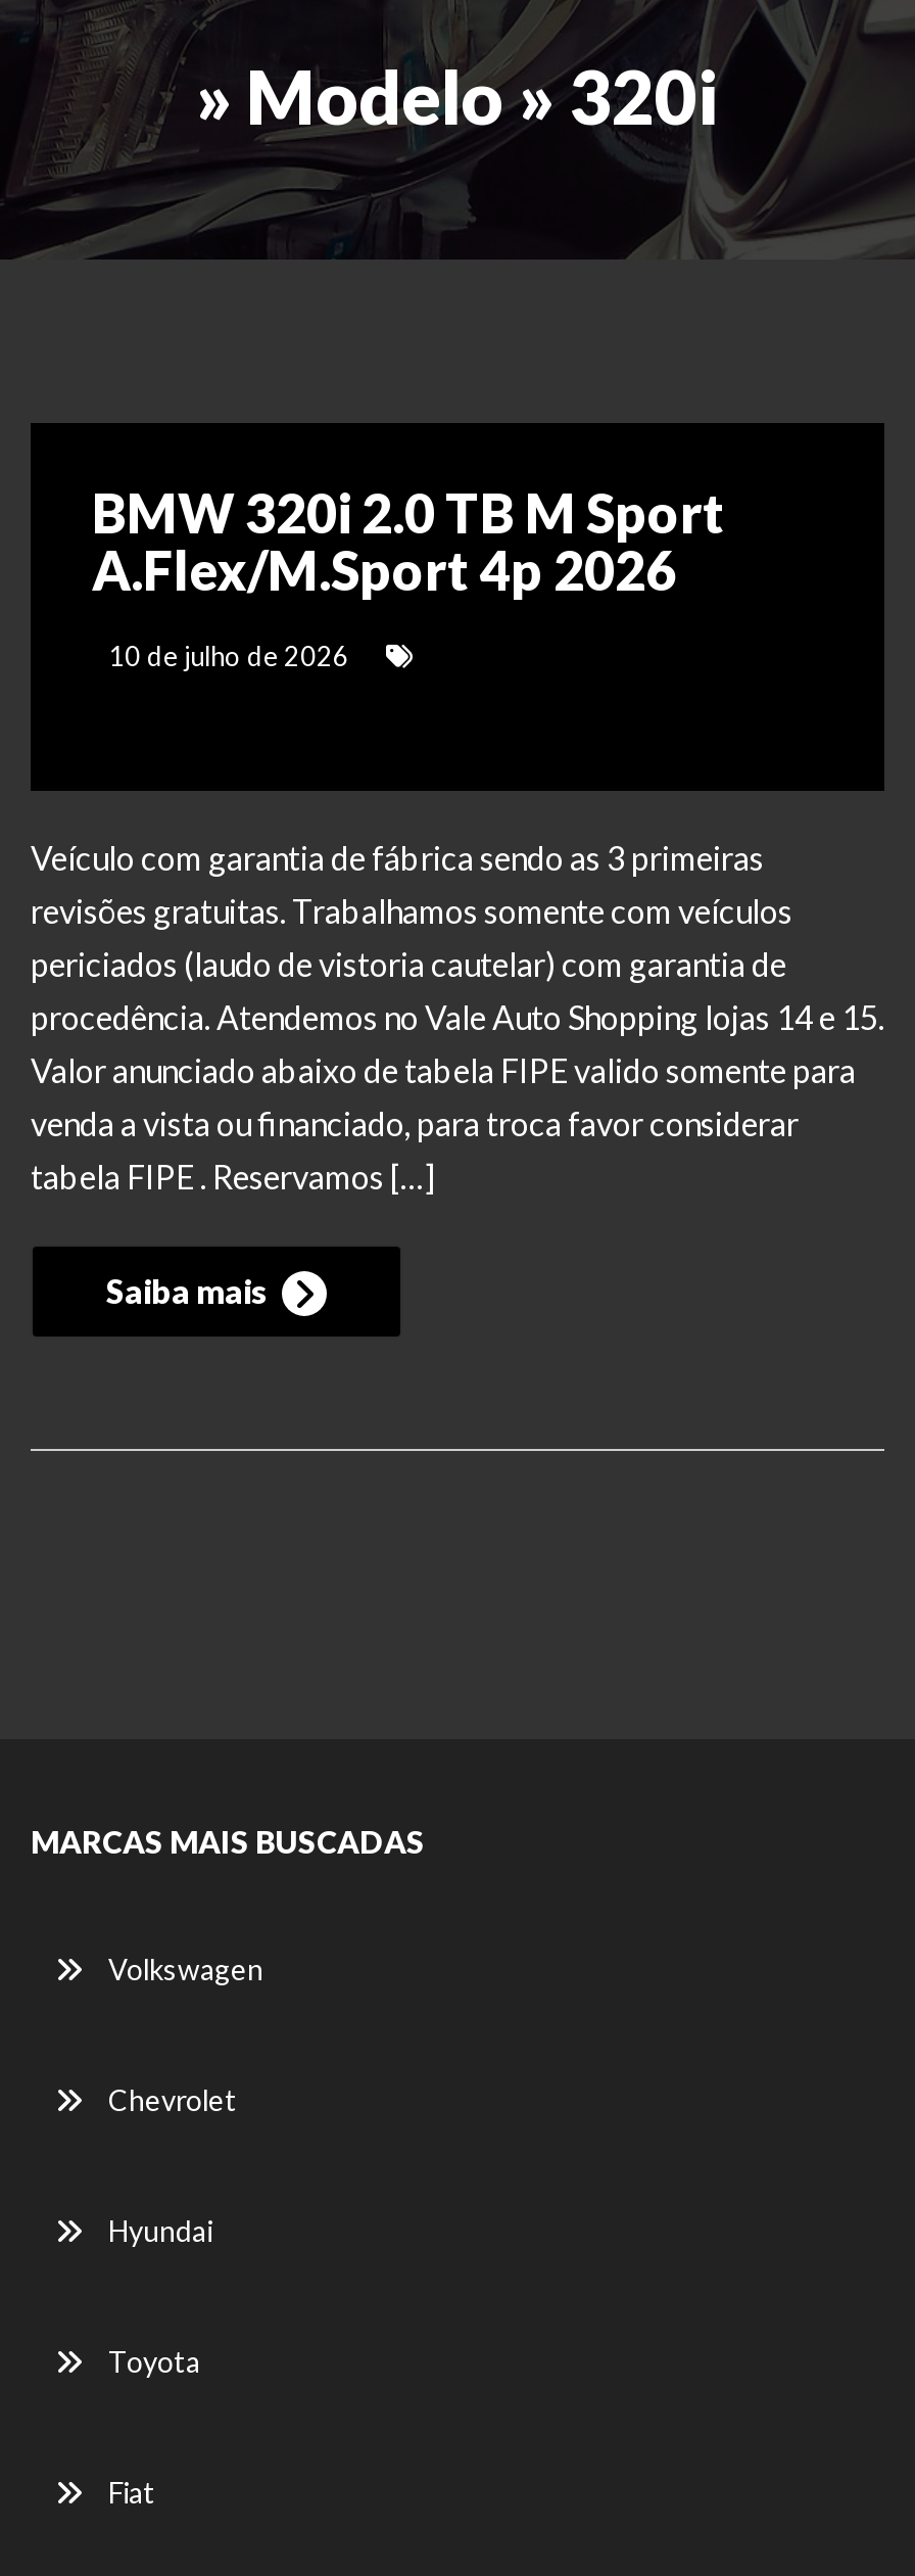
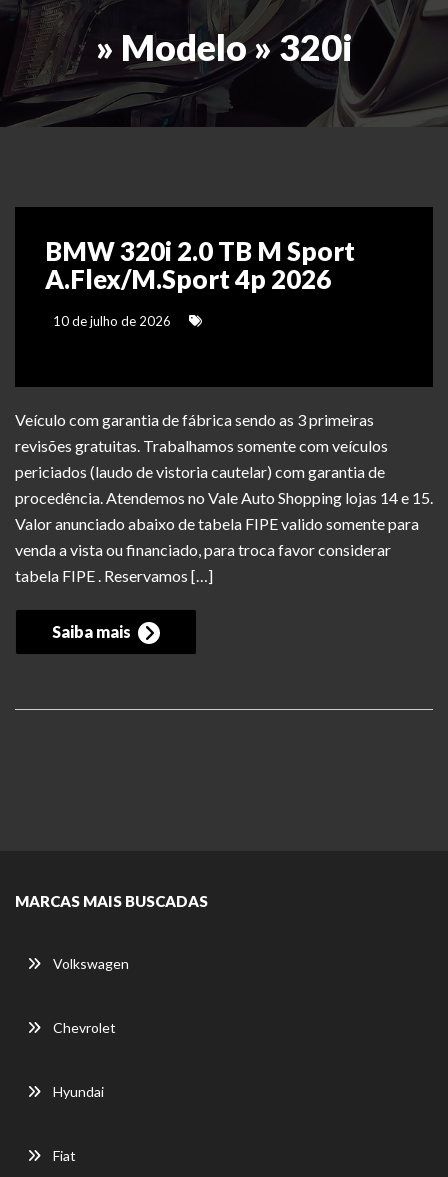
- Toyota
